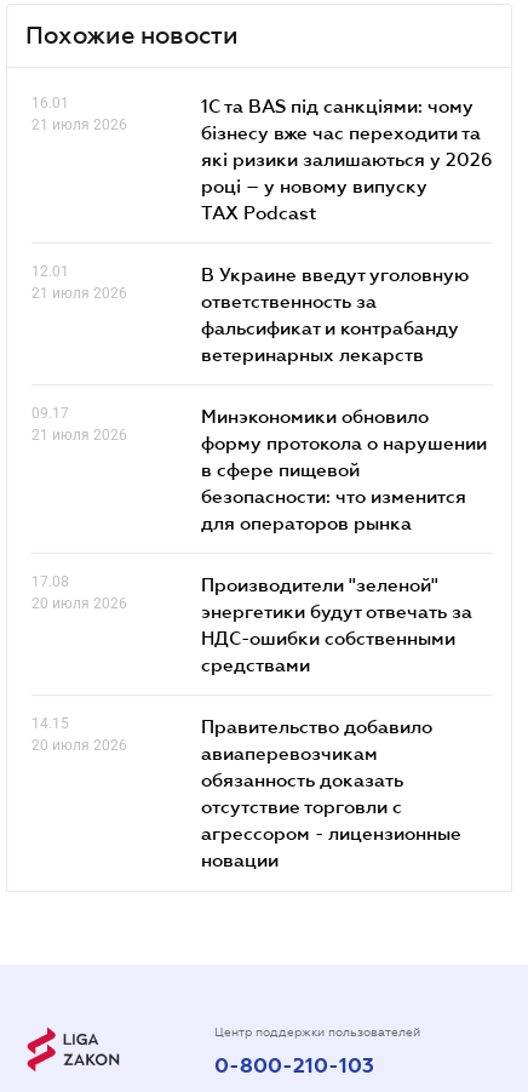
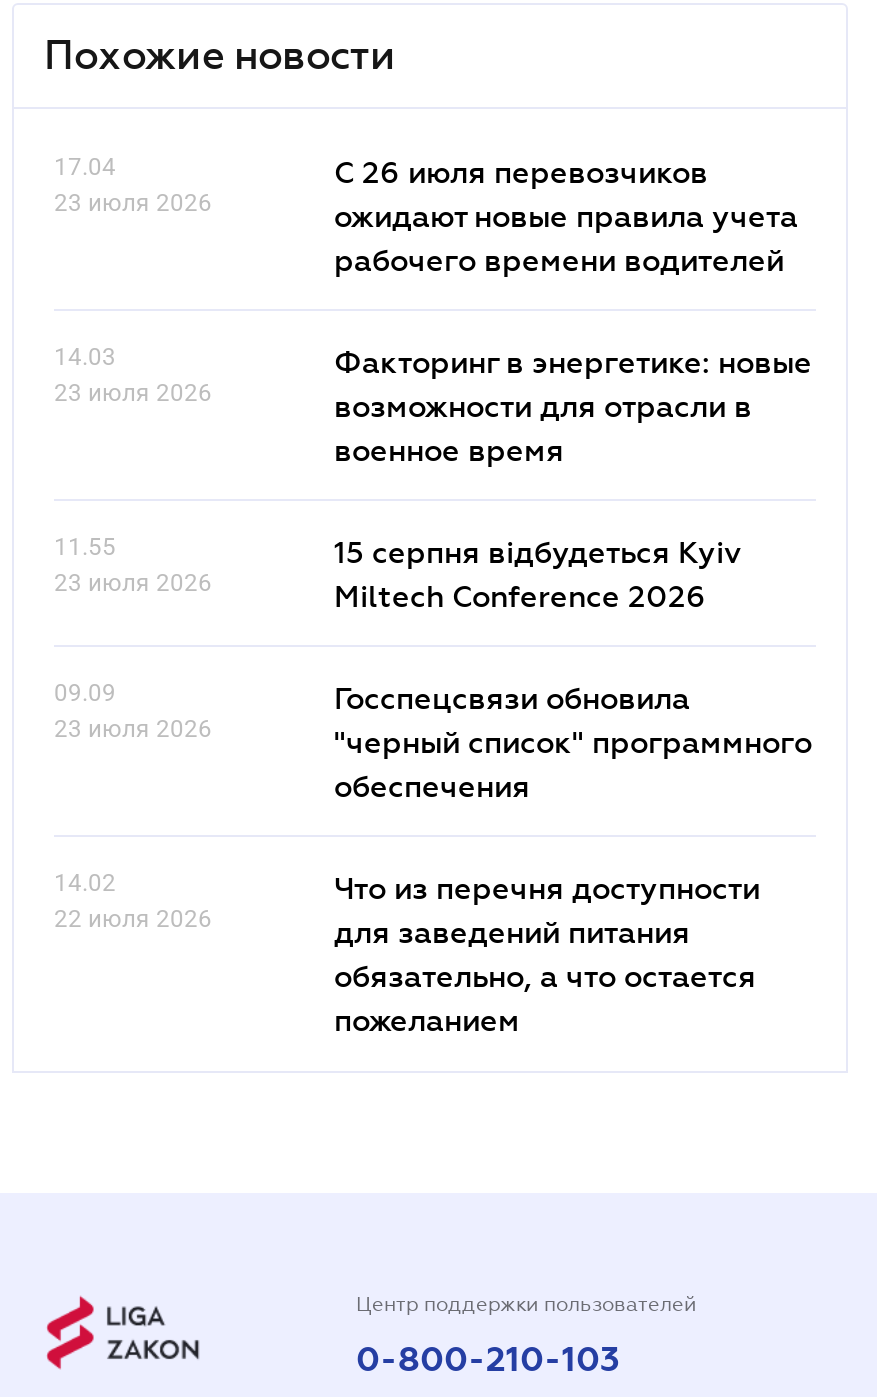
- 16.01
- 21 июля 2026
+ 17.04
+ 23 июля 2026

- 1С та BAS під санкціями: чому
- бізнесу вже час переходити та
- які ризики залишаються у 2026
- році – у новому випуску
- TAX Podcast
+ С 26 июля перевозчиков
+ ожидают новые правила учета
+ рабочего времени водителей

- 12.01
- 21 июля 2026
+ 14.03
+ 23 июля 2026

- В Украине введут уголовную
- ответственность за
- фальсификат и контрабанду
- ветеринарных лекарств
+ Факторинг в энергетике: новые
+ возможности для отрасли в
+ военное время

- 09.17
- 21 июля 2026
+ 11.55
+ 23 июля 2026

- Минэкономики обновило
- форму протокола о нарушении
- в сфере пищевой
- безопасности: что изменится
- для операторов рынка
+ 15 серпня відбудеться Kyiv
+ Miltech Conference 2026

- 17.08
- 20 июля 2026
+ 09.09
+ 23 июля 2026

- Производители "зеленой"
- энергетики будут отвечать за
- НДС-ошибки собственными
- средствами
+ Госспецсвязи обновила
+ "черный список" программного
+ обеспечения

- 14.15
- 20 июля 2026
+ 14.02
+ 22 июля 2026

- Правительство добавило
- авиаперевозчикам
- обязанность доказать
- отсутствие торговли с
- агрессором - лицензионные
- новации
+ Что из перечня доступности
+ для заведений питания
+ обязательно, а что остается
+ пожеланием
